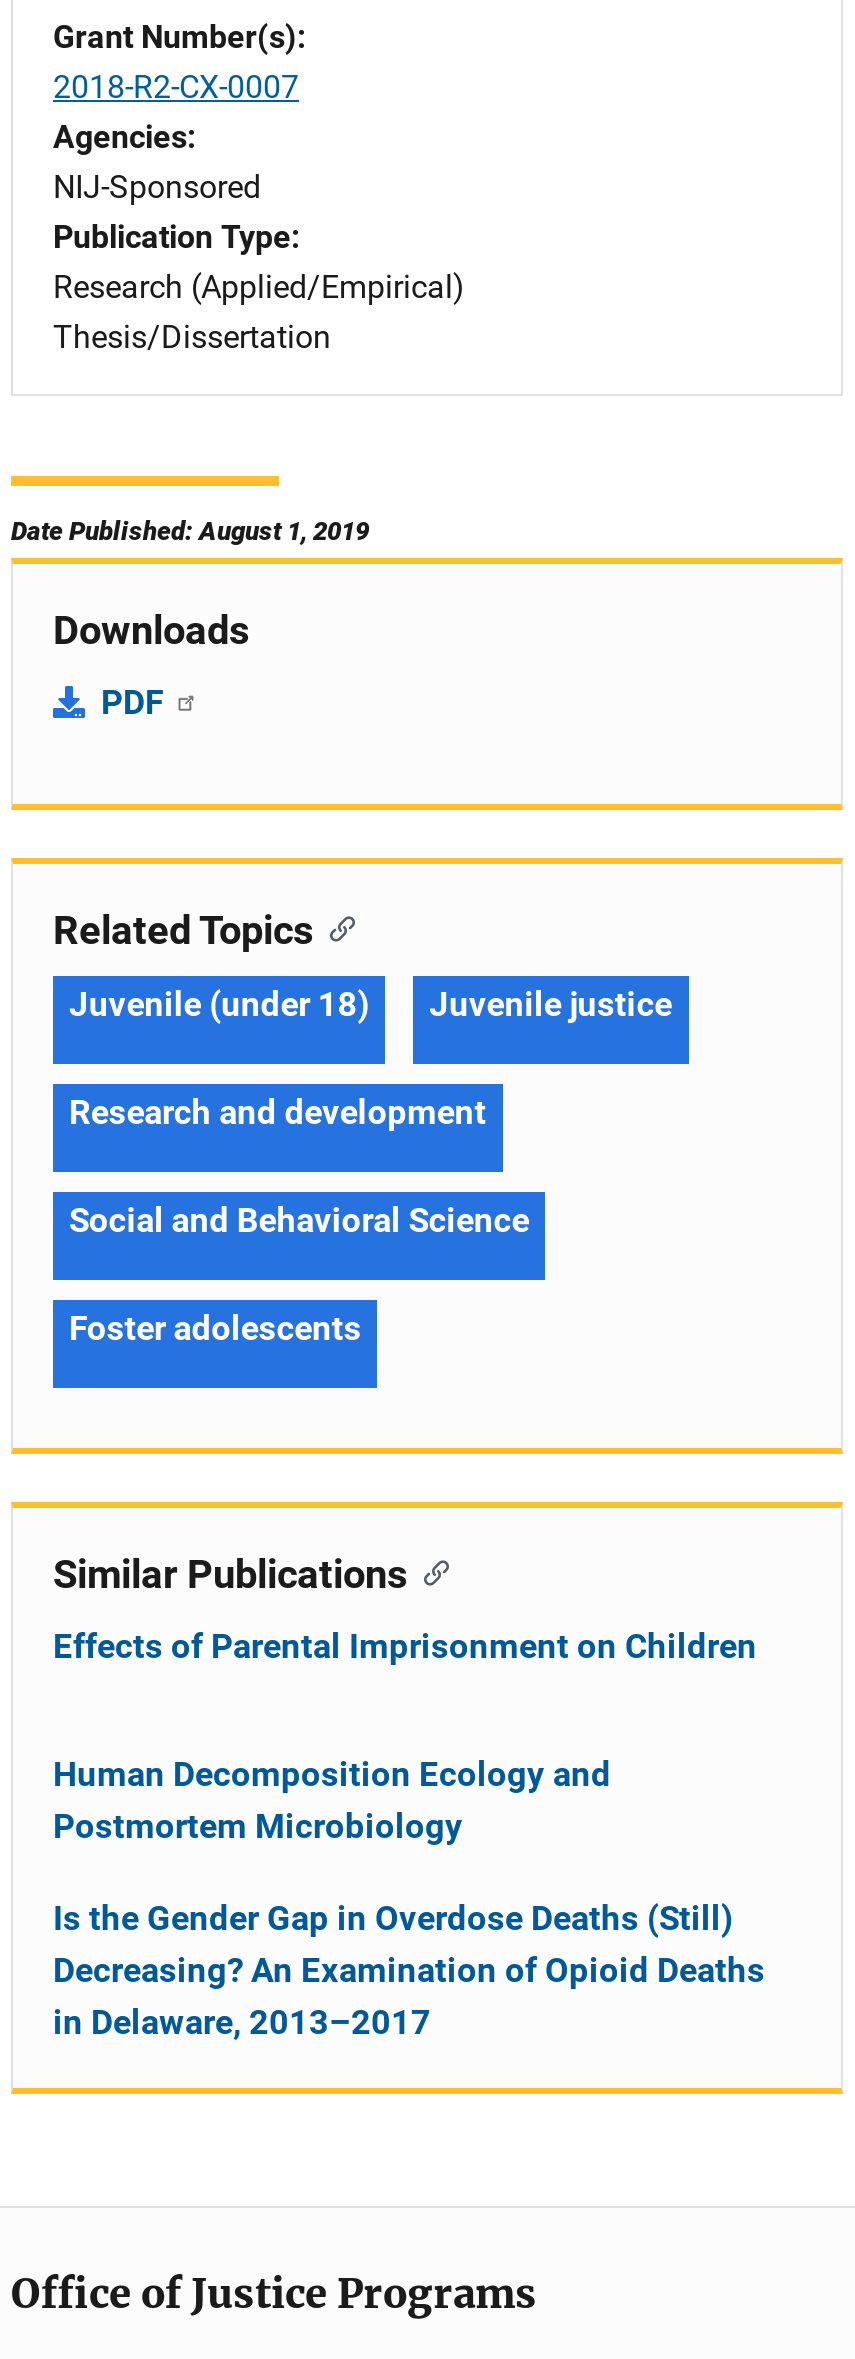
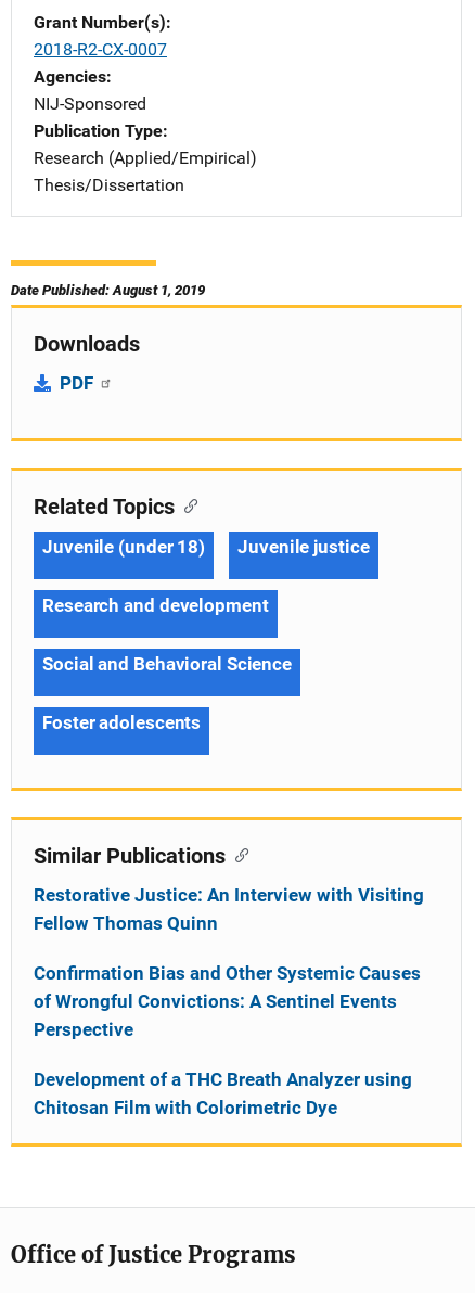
- Effects of Parental Imprisonment on Children
+ Restorative Justice: An Interview with Visiting
+ Fellow Thomas Quinn

- Human Decomposition Ecology and
- Postmortem Microbiology
+ Confirmation Bias and Other Systemic Causes
+ of Wrongful Convictions: A Sentinel Events
+ Perspective

- Is the Gender Gap in Overdose Deaths (Still)
- Decreasing? An Examination of Opioid Deaths
- in Delaware, 2013–2017
+ Development of a THC Breath Analyzer using
+ Chitosan Film with Colorimetric Dye
